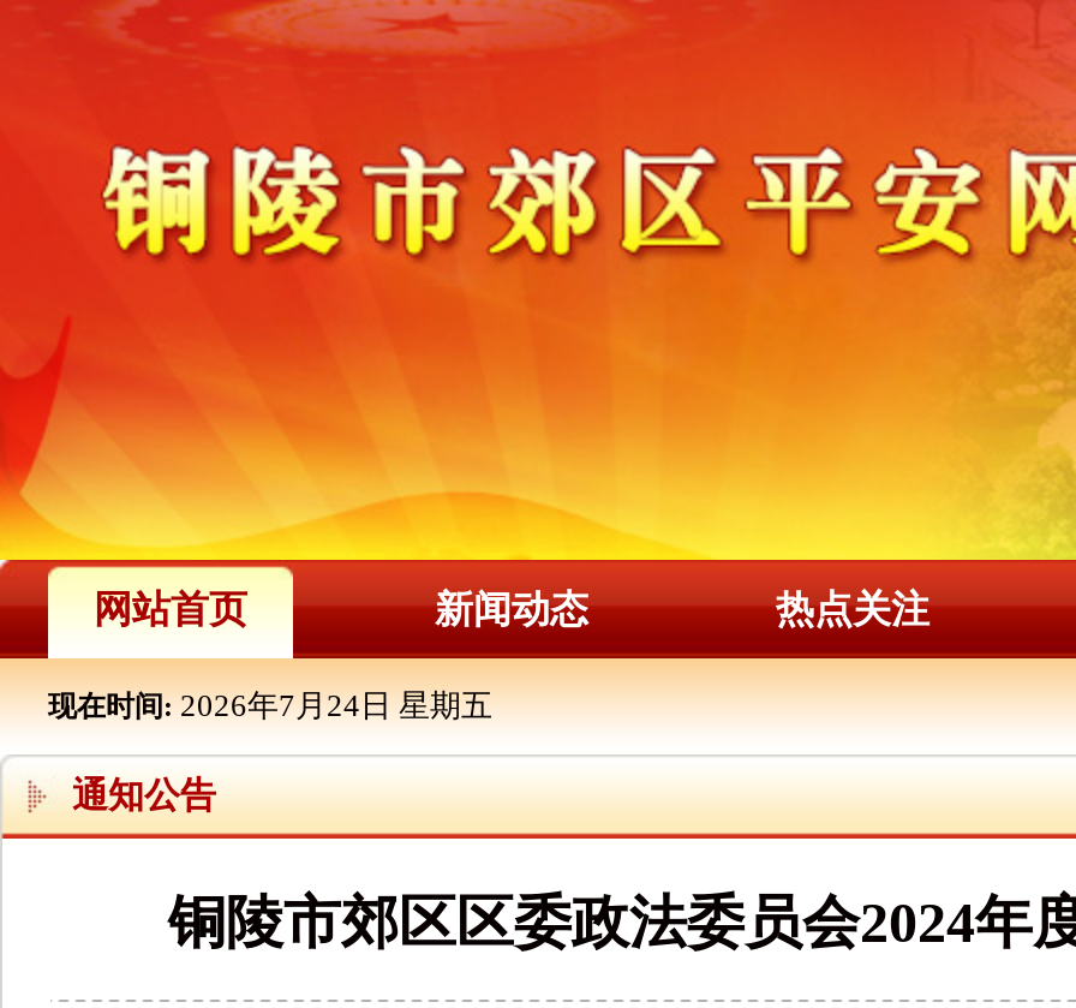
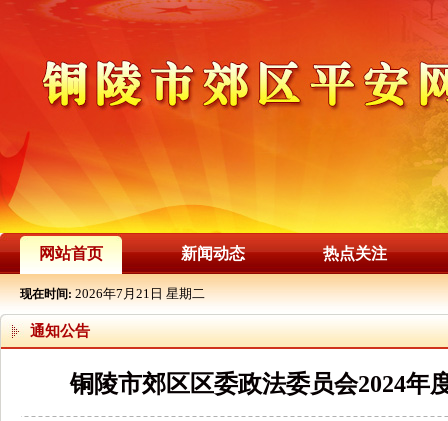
- 现在时间: 2026年7月24日 星期五
+ 现在时间: 2026年7月21日 星期二
